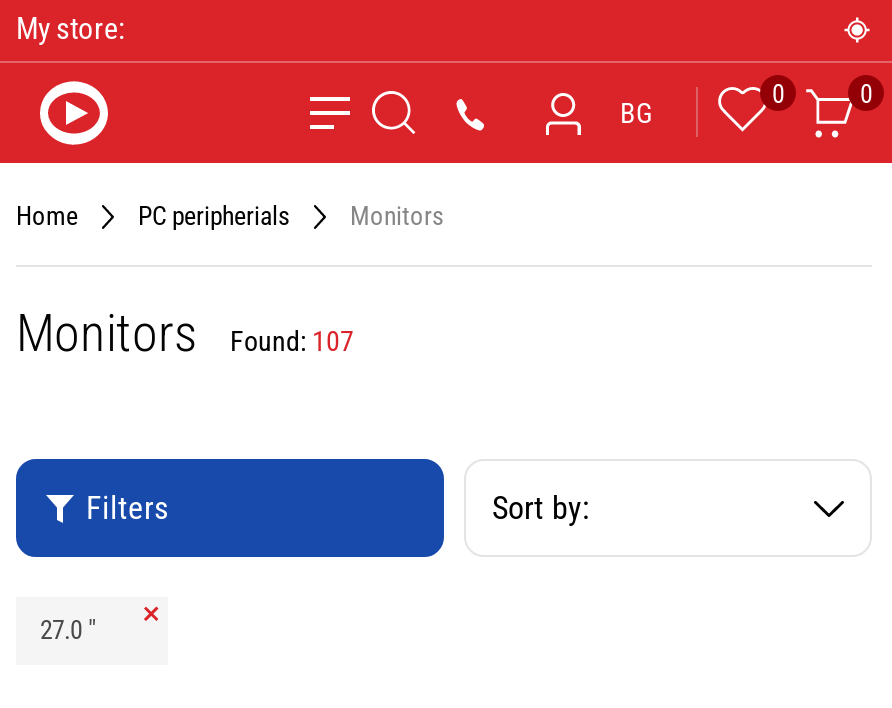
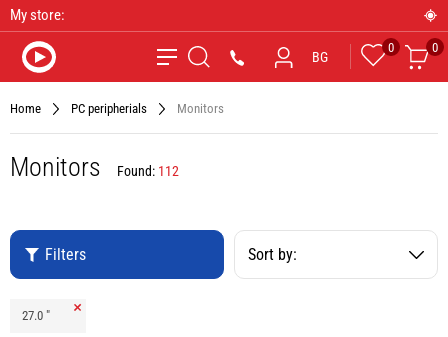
- Monitors Found: 107
+ Monitors Found: 112
